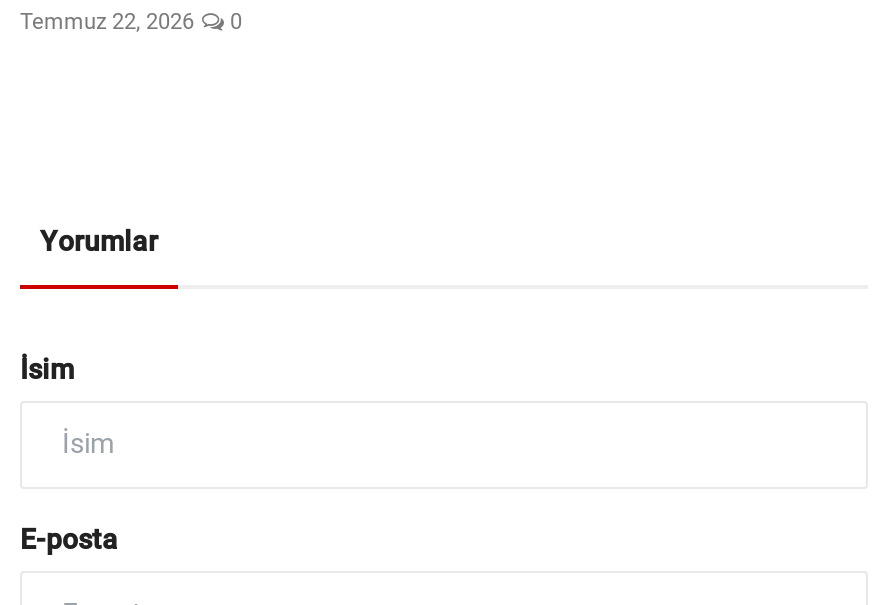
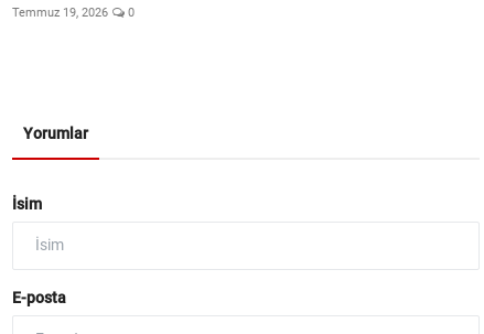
- Temmuz 22, 2026 0
+ Temmuz 19, 2026 0
